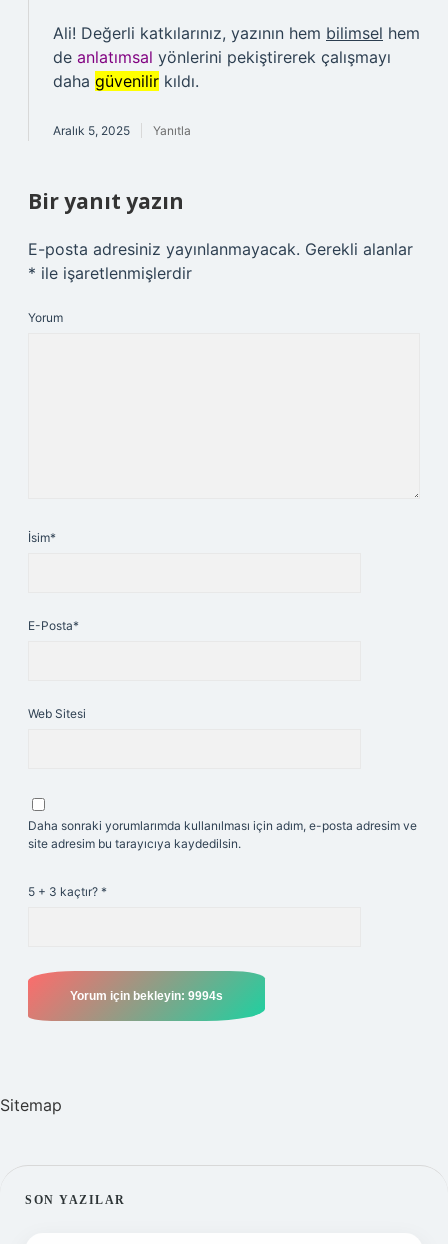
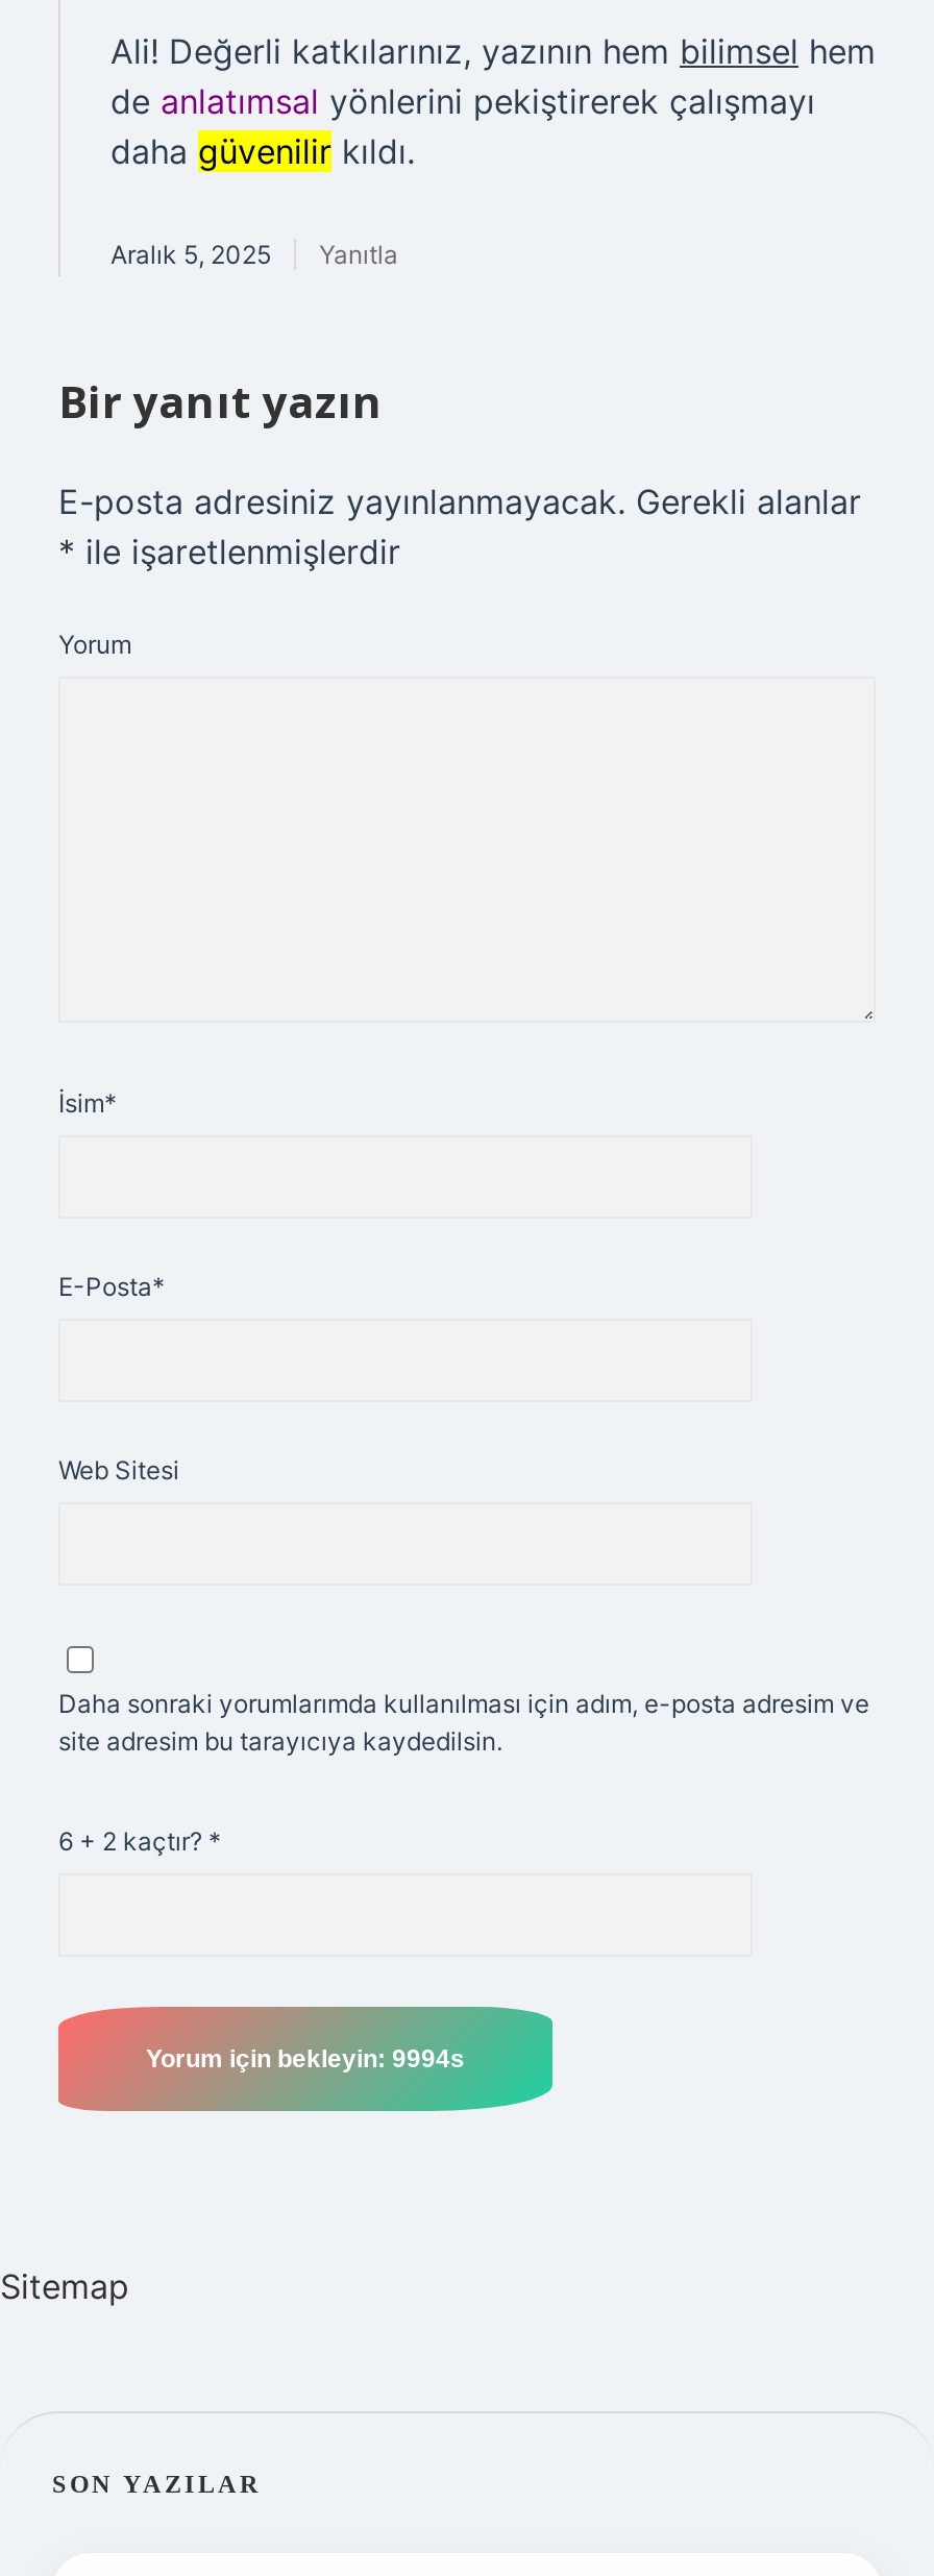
- 5 + 3 kaçtır? *
+ 6 + 2 kaçtır? *
